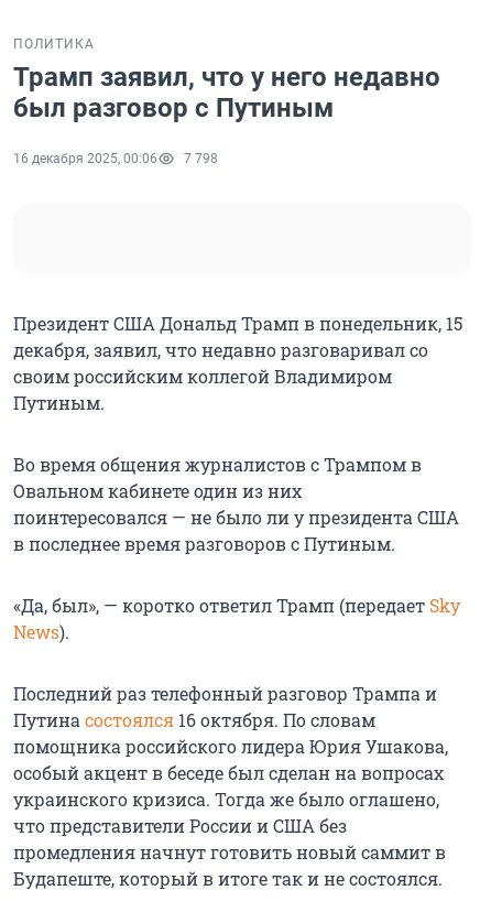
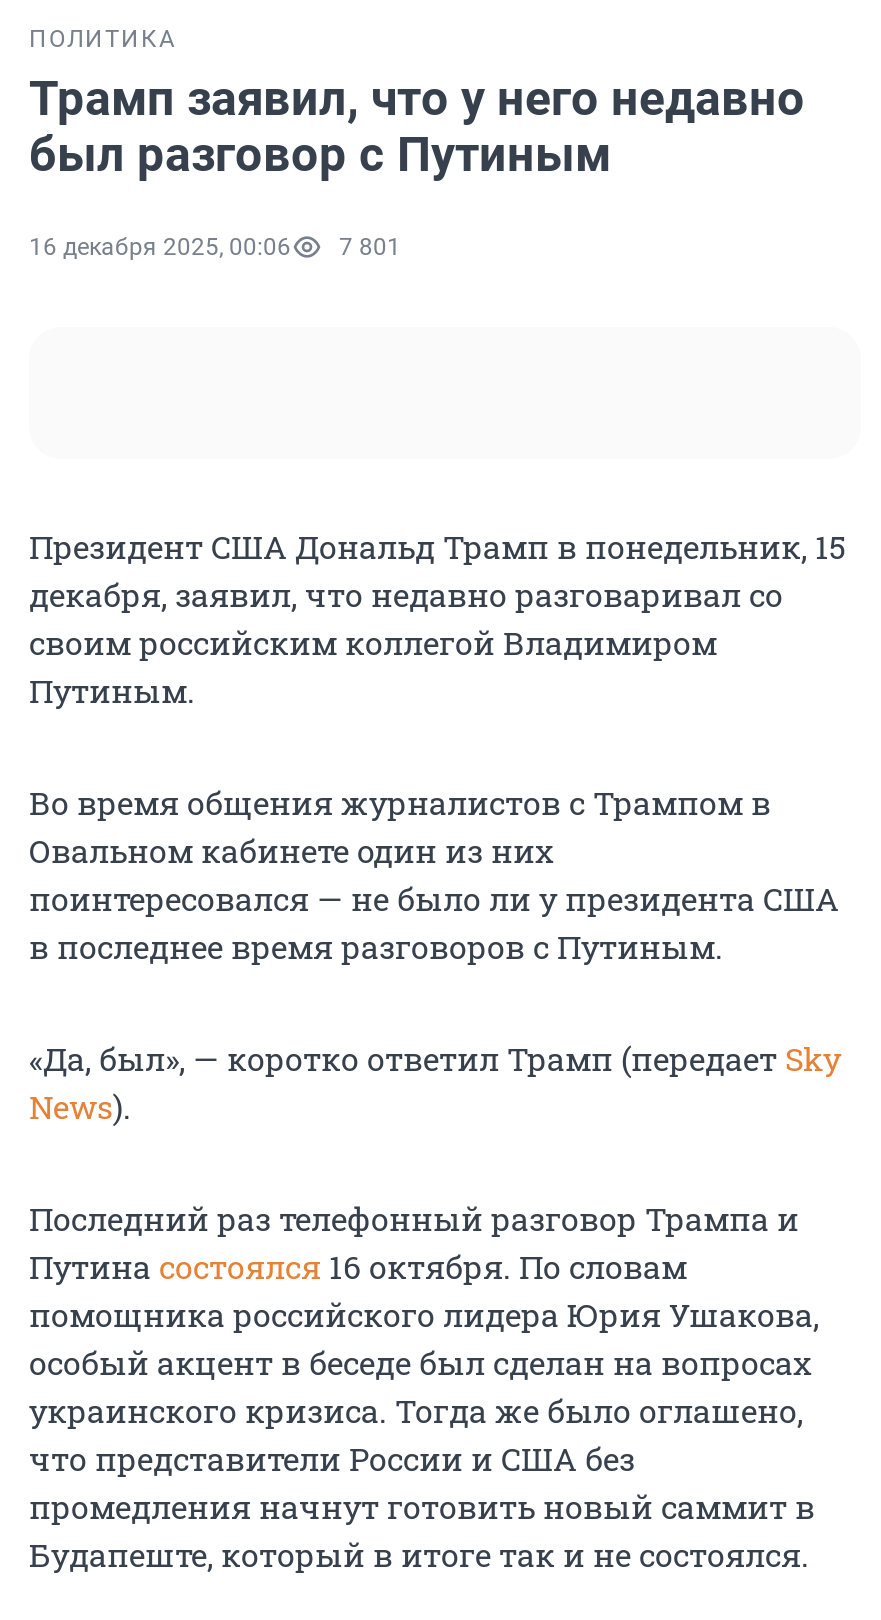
- 16 декабря 2025, 00:06 7 798
+ 16 декабря 2025, 00:06 7 801
